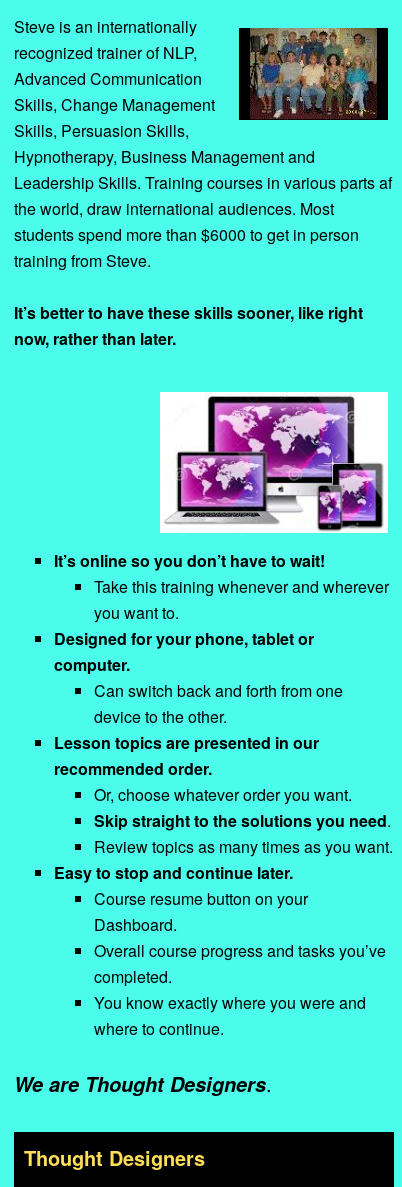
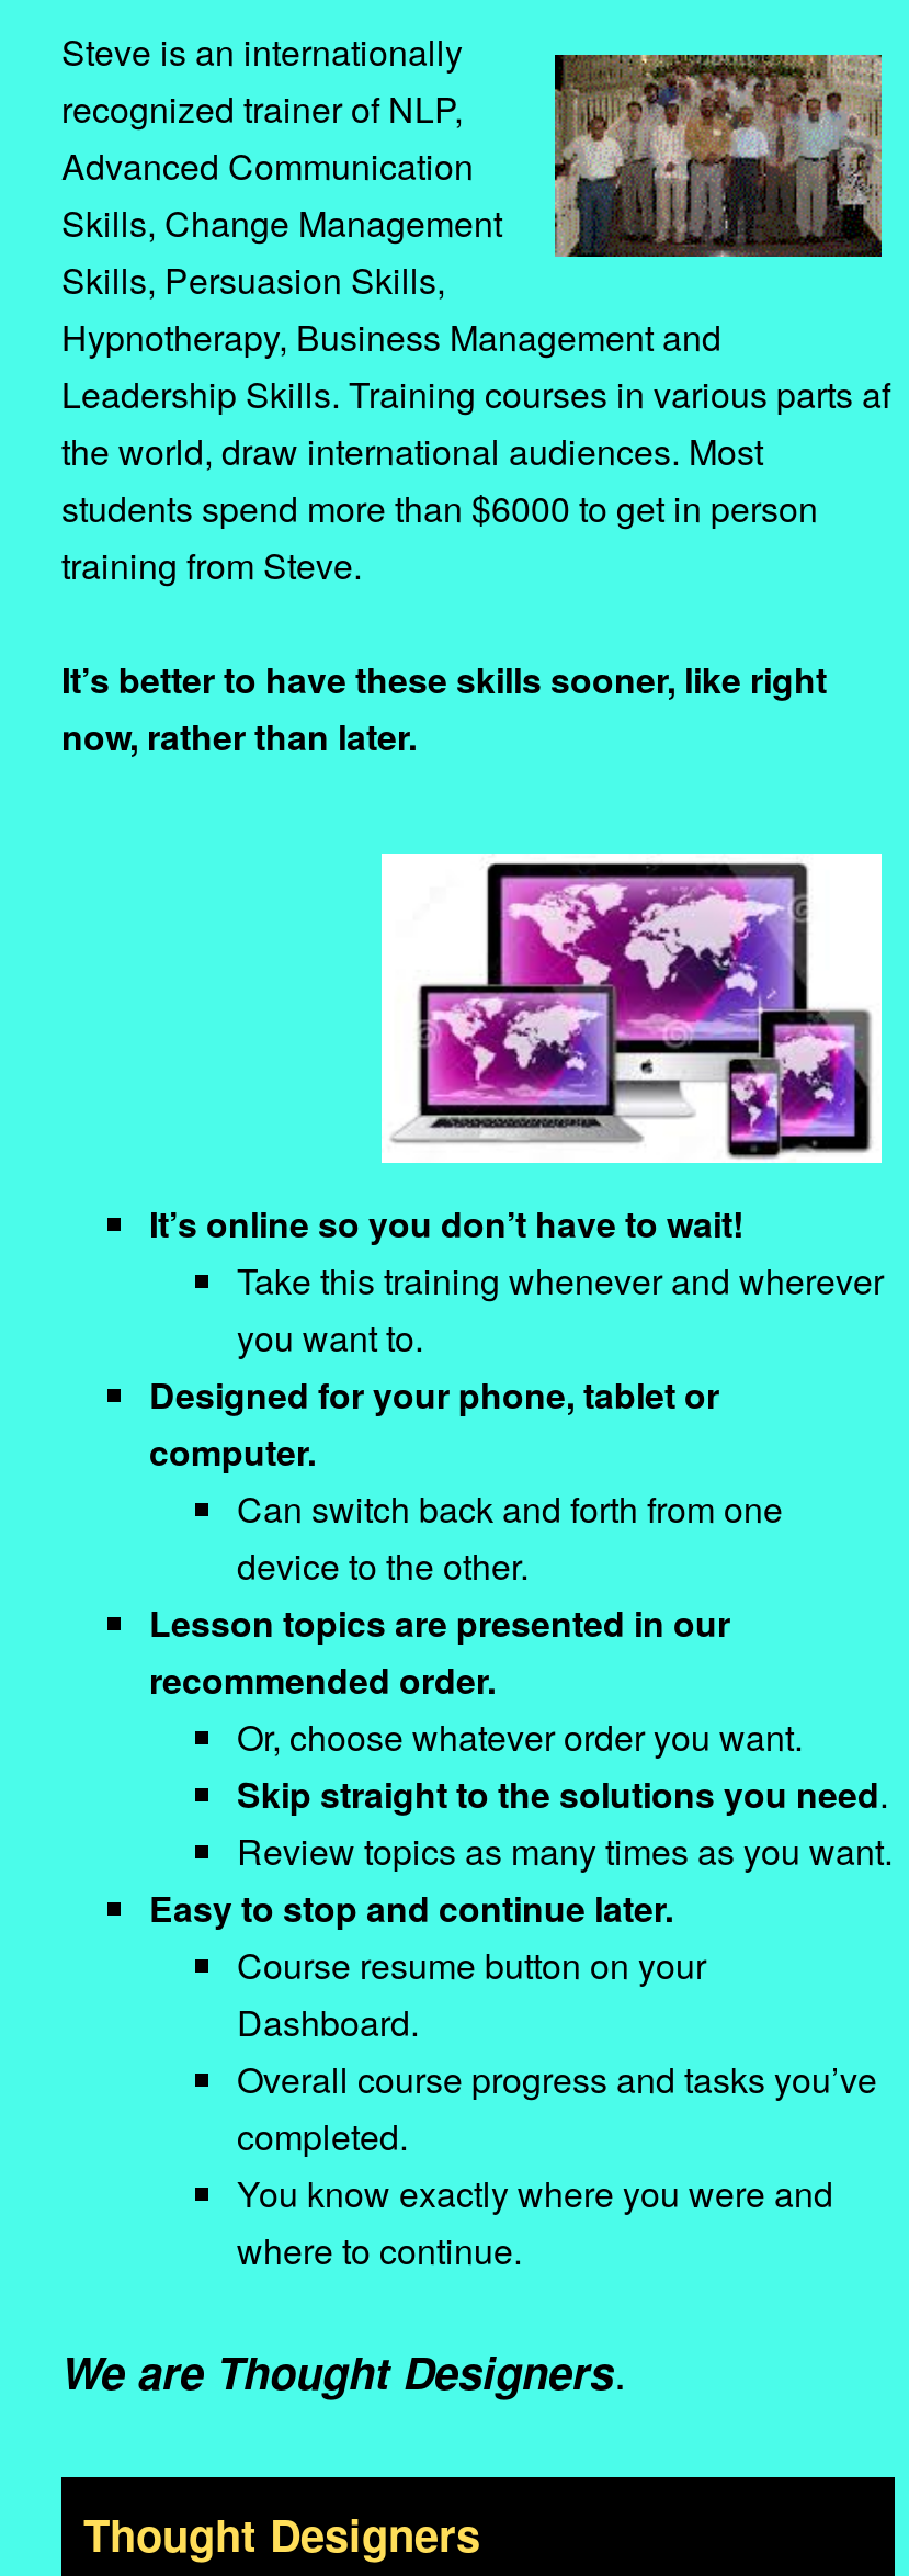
- [image]
+ [image]
